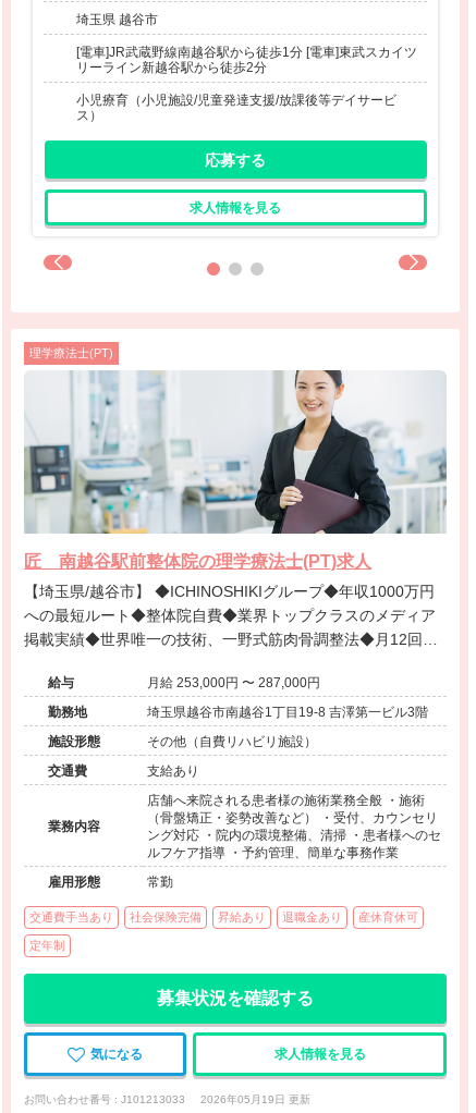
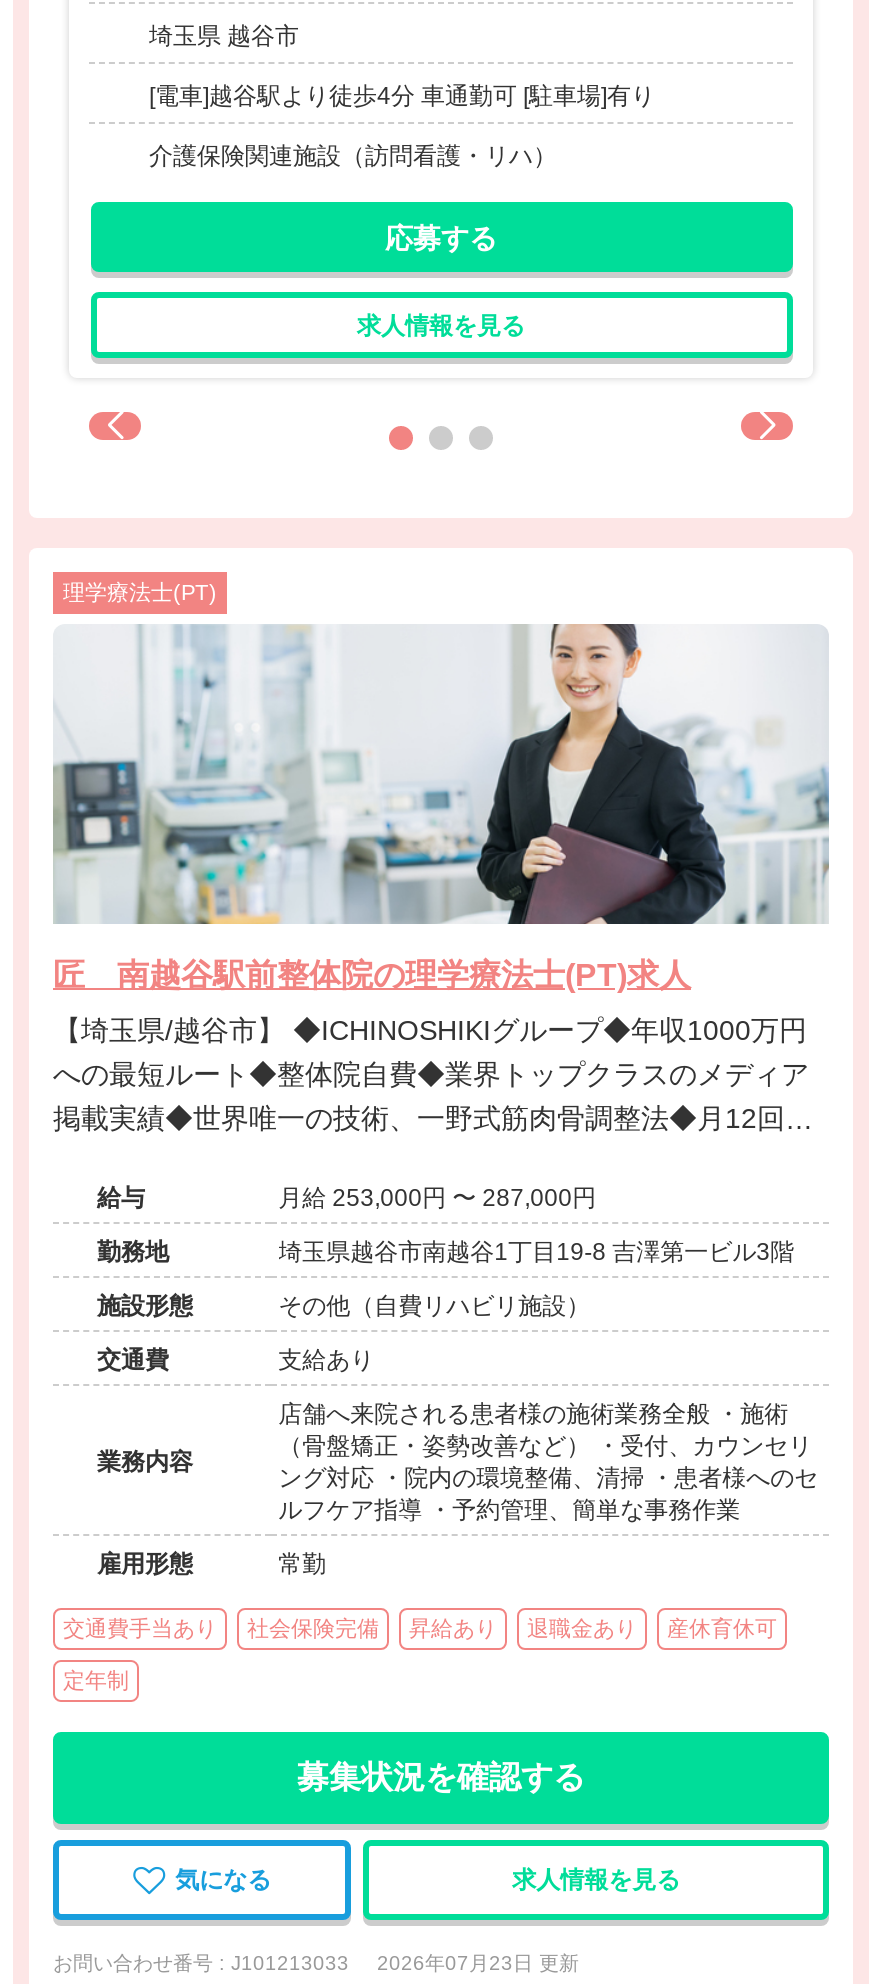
- [電車]JR武蔵野線南越谷駅から徒歩1分 [電車]東武スカイツ
- リーライン新越谷駅から徒歩2分
+ [電車]越谷駅より徒歩4分 車通勤可 [駐車場]有り

- 小児療育（小児施設/児童発達支援/放課後等デイサービ
- ス）
+ 介護保険関連施設（訪問看護・リハ）

- お問い合わせ番号 : J101213033 2026年05月19日 更新
+ お問い合わせ番号 : J101213033 2026年07月23日 更新
